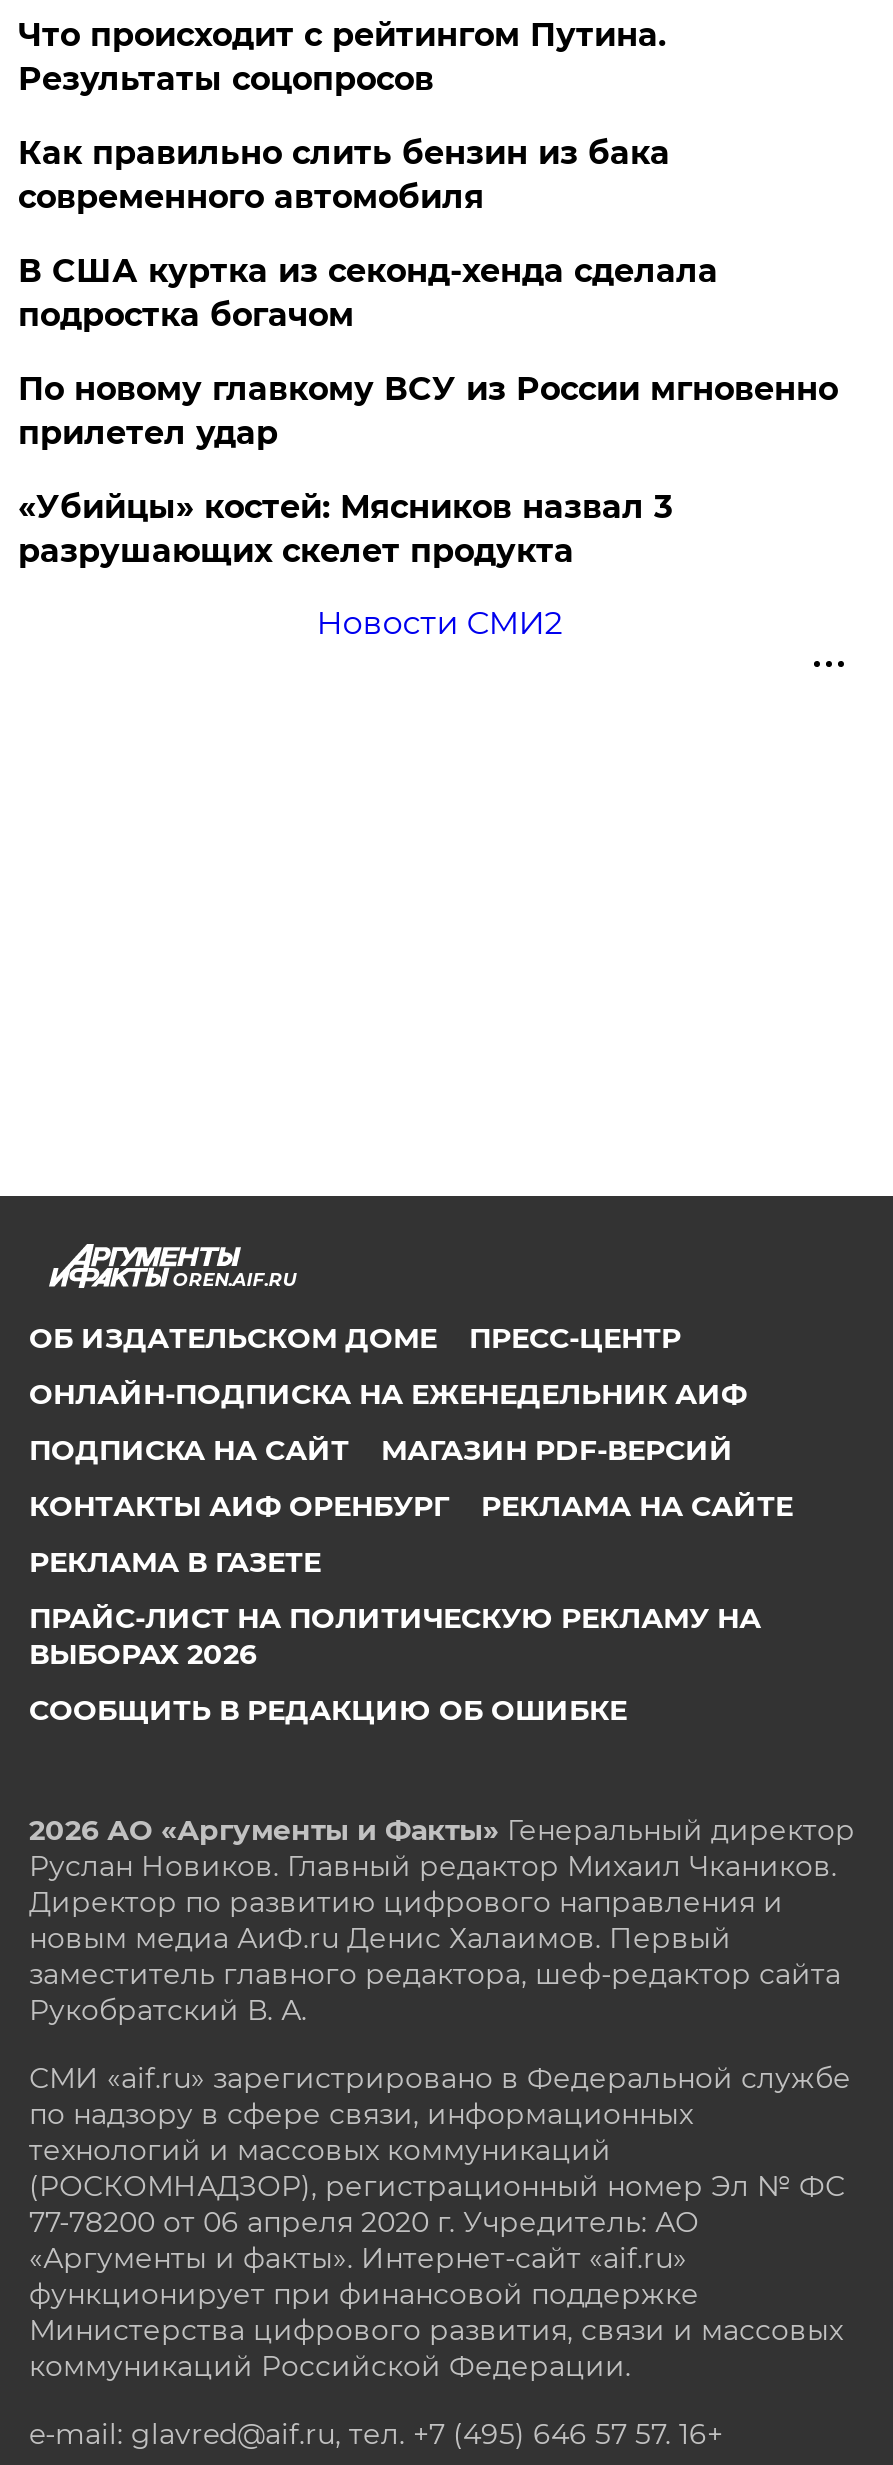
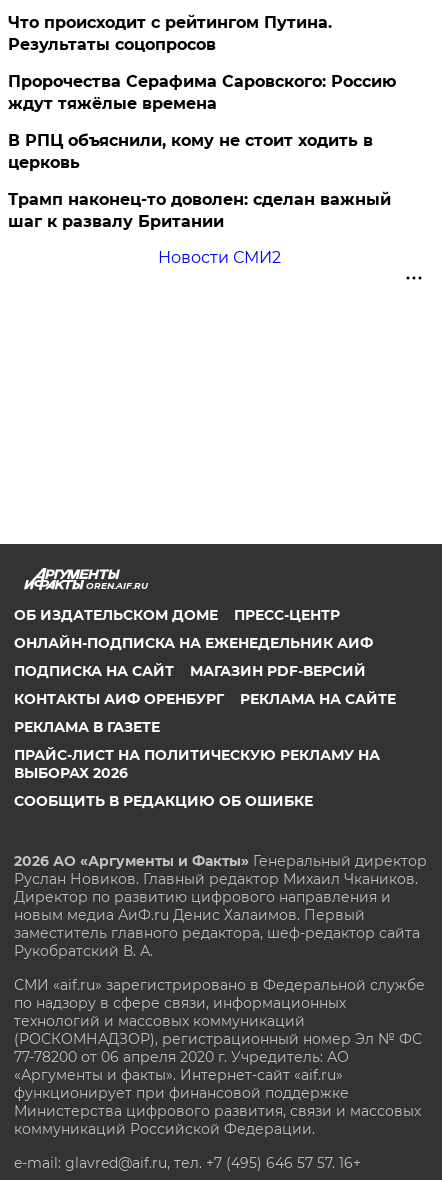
- Как правильно слить бензин из бака
- современного автомобиля
- В США куртка из секонд-хенда сделала
- подростка богачом
- По новому главкому ВСУ из России мгновенно
- прилетел удар
- «Убийцы» костей: Мясников назвал 3
- разрушающих скелет продукта
+ Пророчества Серафима Саровского: Россию
+ ждут тяжёлые времена
+ В РПЦ объяснили, кому не стоит ходить в
+ церковь
+ Трамп наконец-то доволен: сделан важный
+ шаг к развалу Британии
